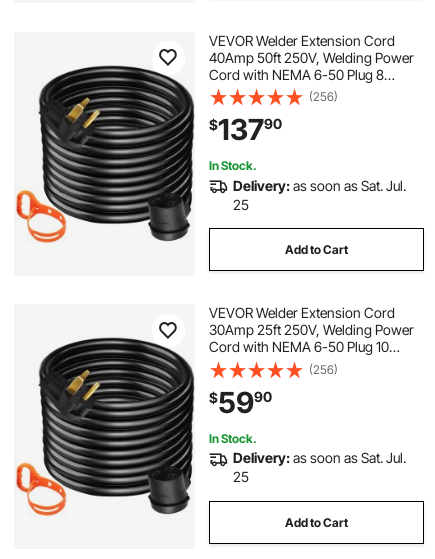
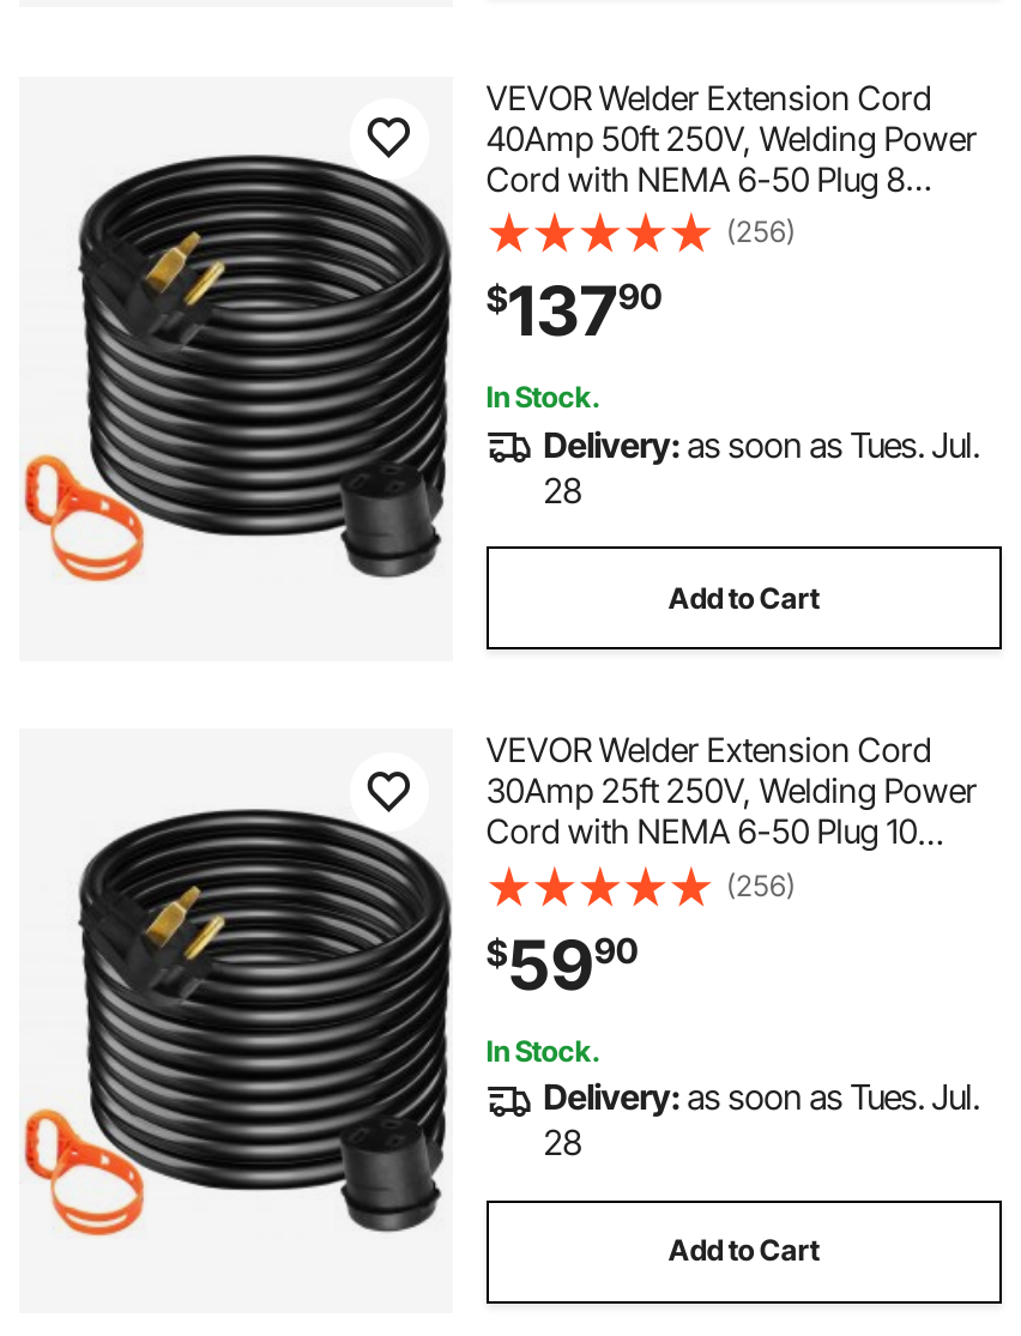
- Delivery: as soon as Sat. Jul.
+ Delivery: as soon as Tues. Jul.

- 25
+ 28

- Delivery: as soon as Sat. Jul.
+ Delivery: as soon as Tues. Jul.

- 25
+ 28
